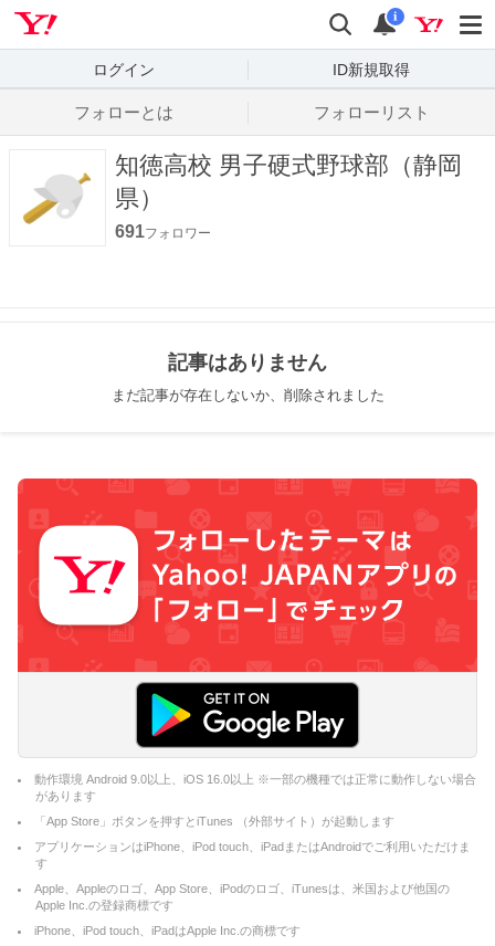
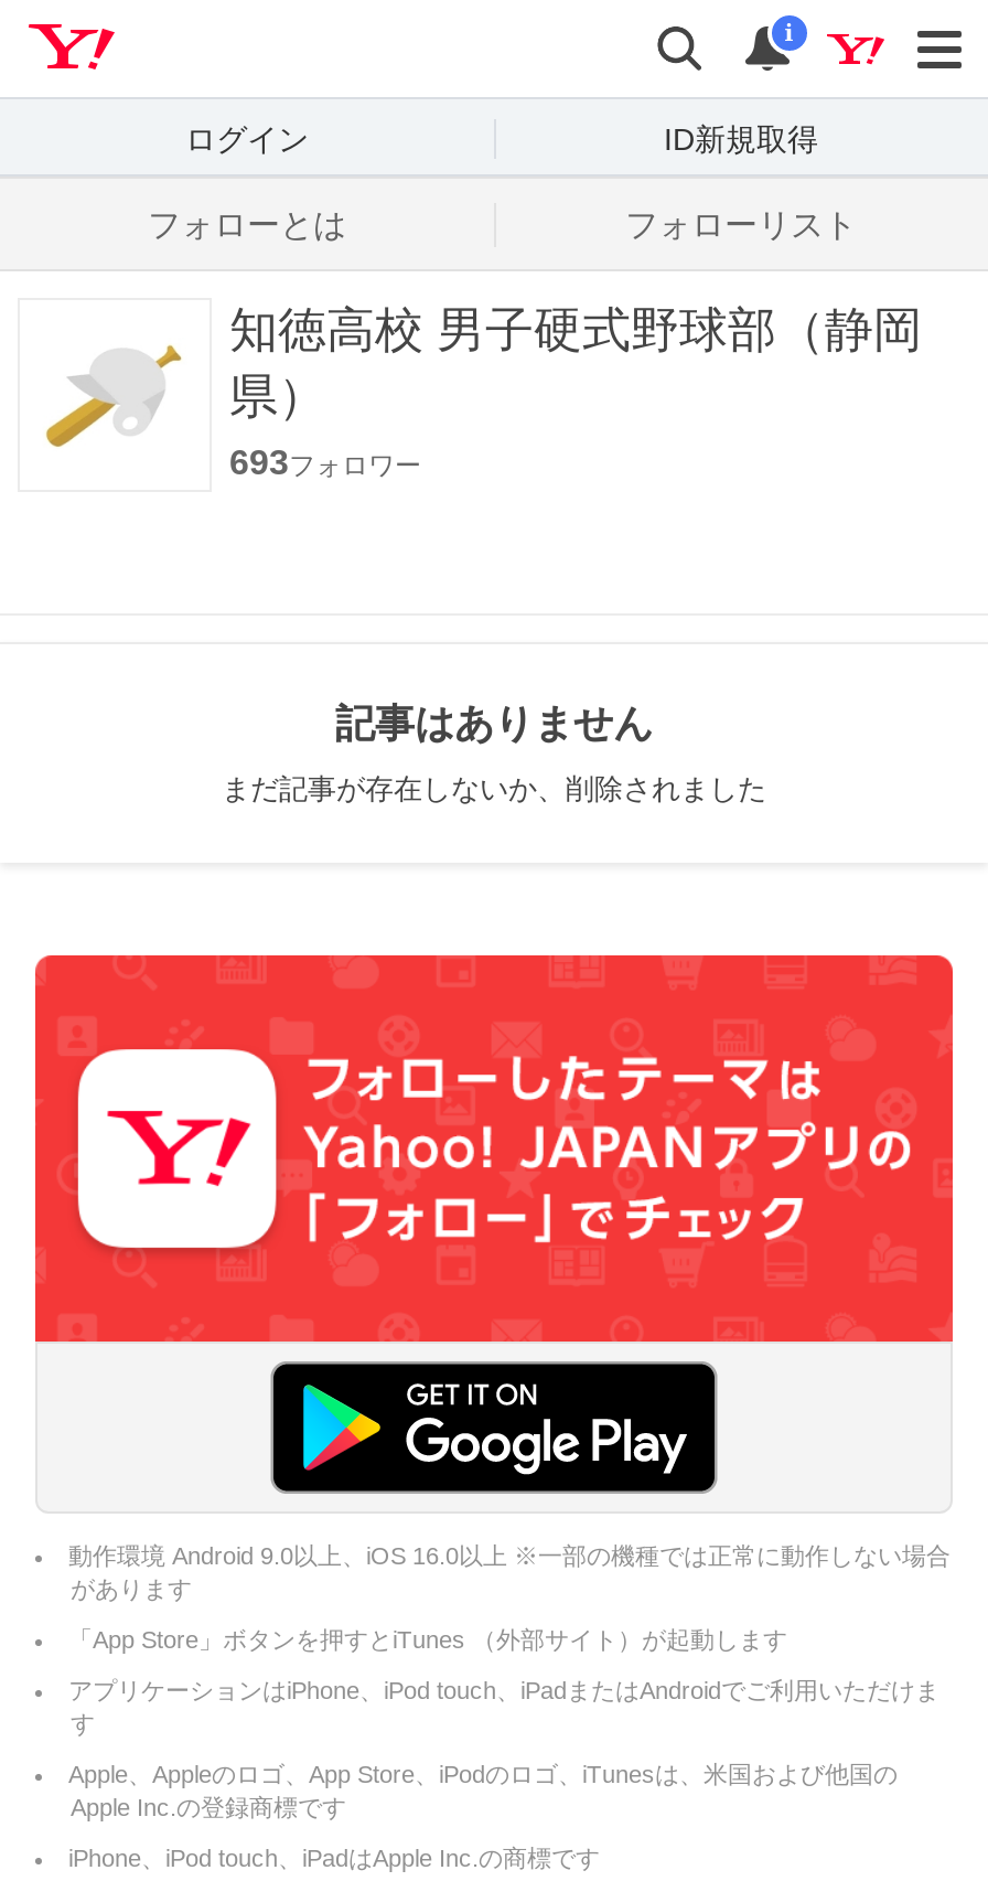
- 691フォロワー
+ 693フォロワー
